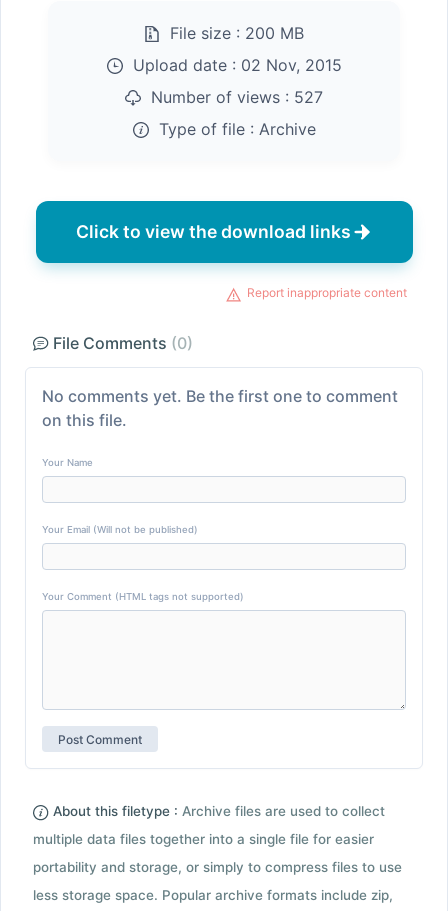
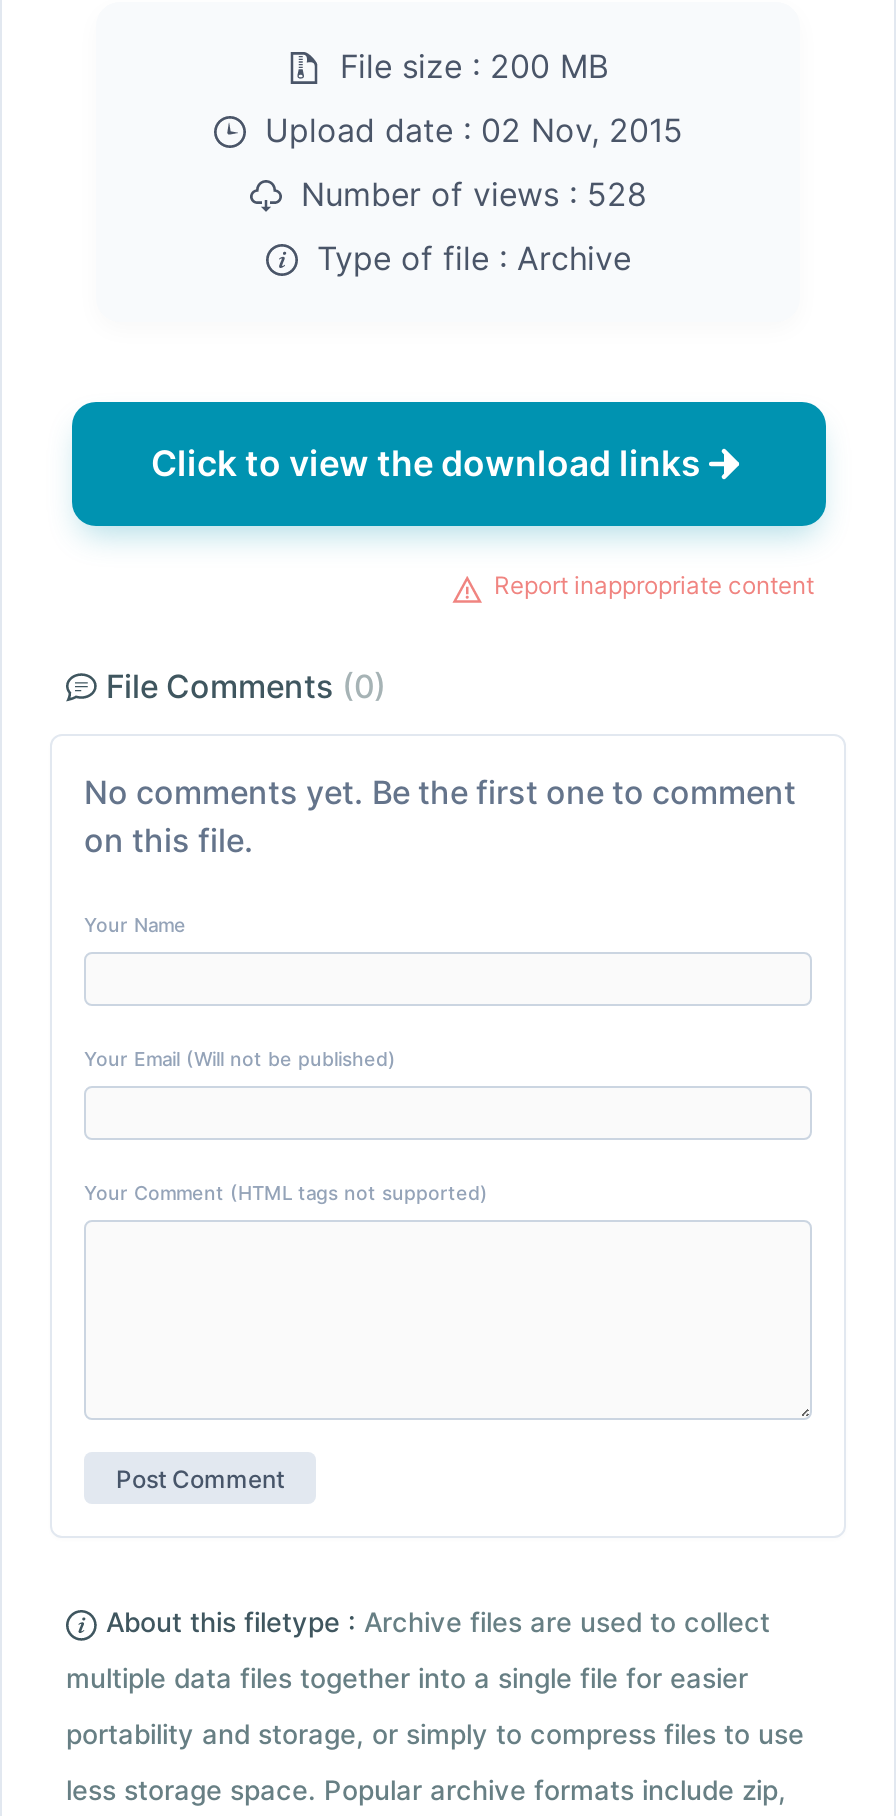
- Number of views : 527
+ Number of views : 528
